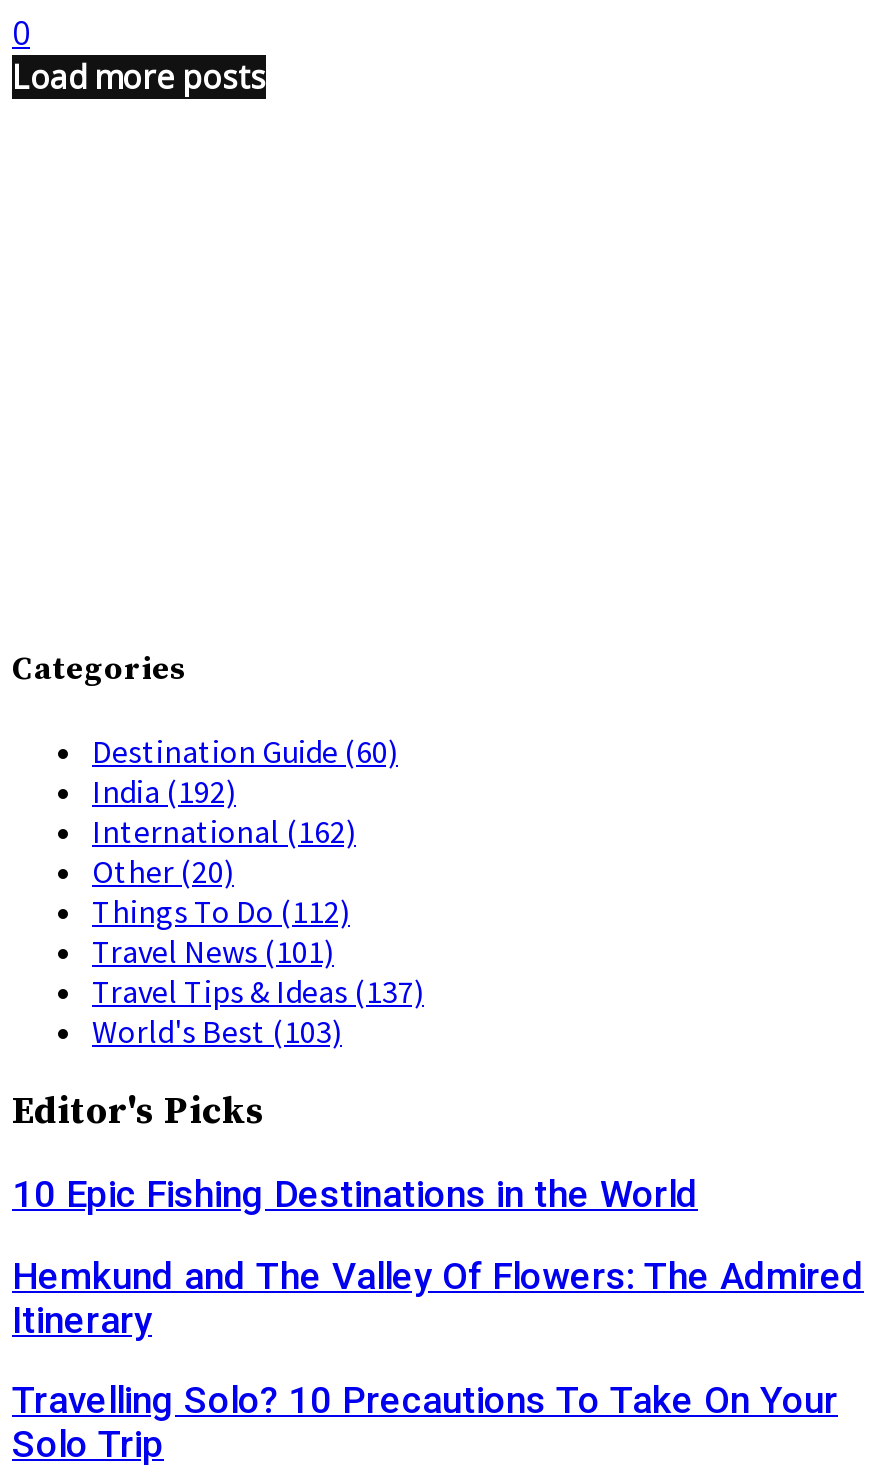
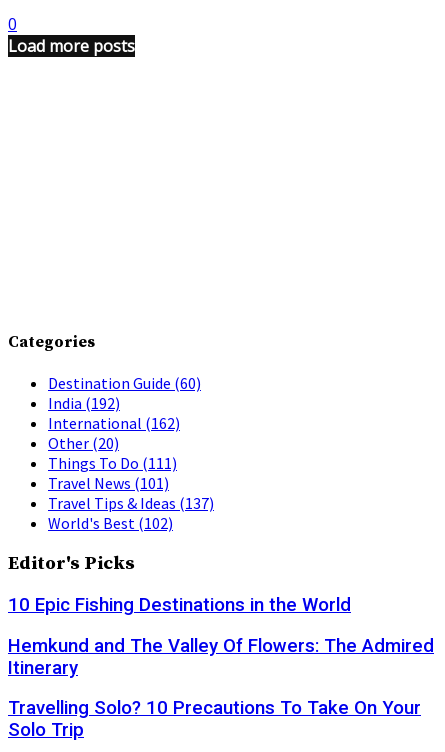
- Things To Do (112)
+ Things To Do (111)

- World's Best (103)
+ World's Best (102)
